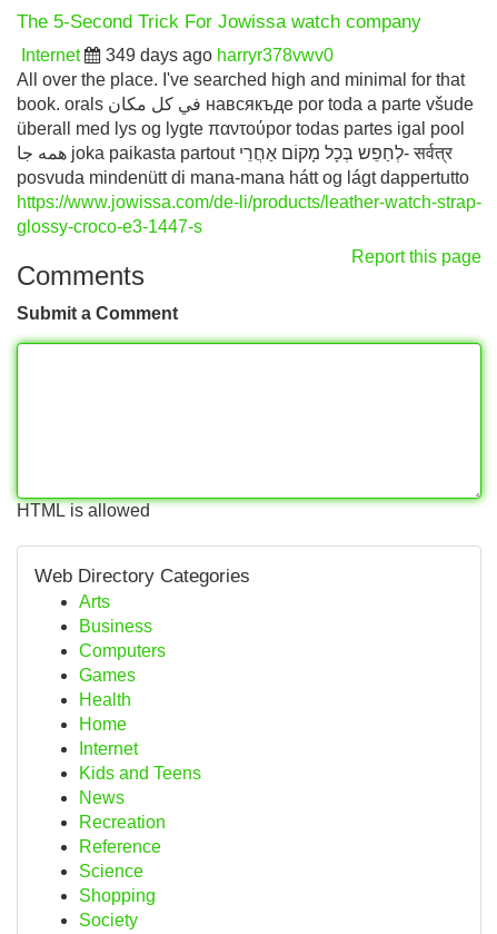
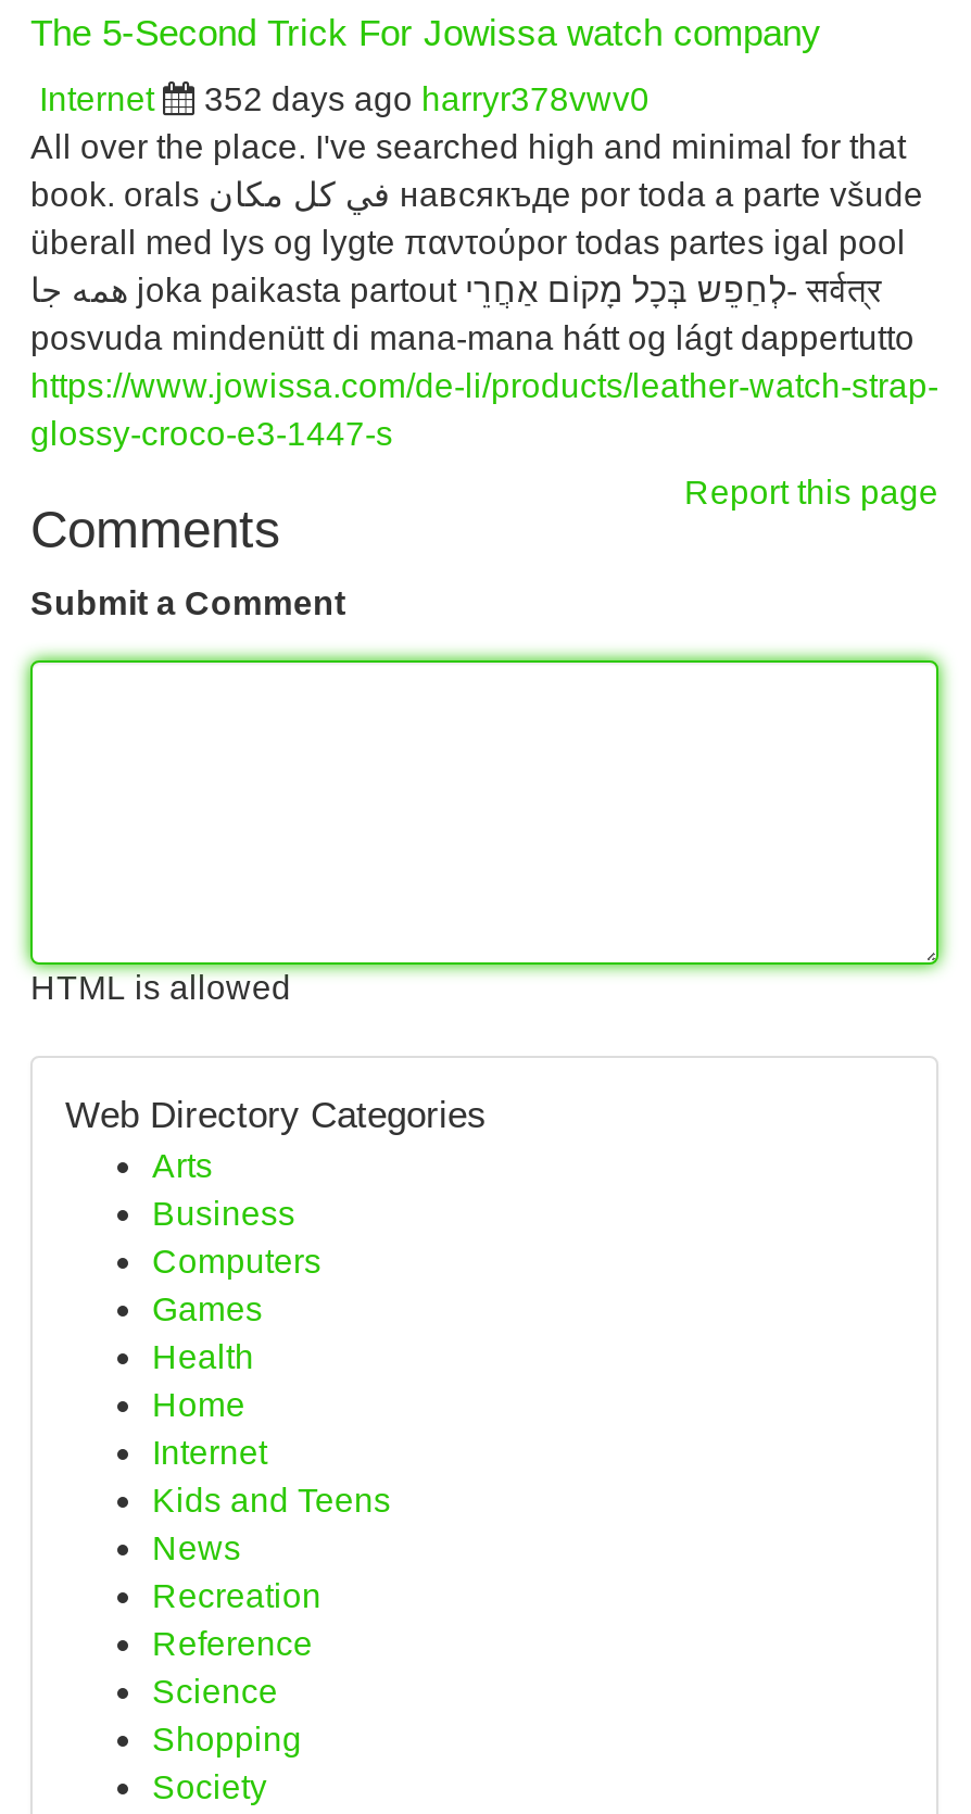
- 349 days ago harryr378vwv0
+ 352 days ago harryr378vwv0
